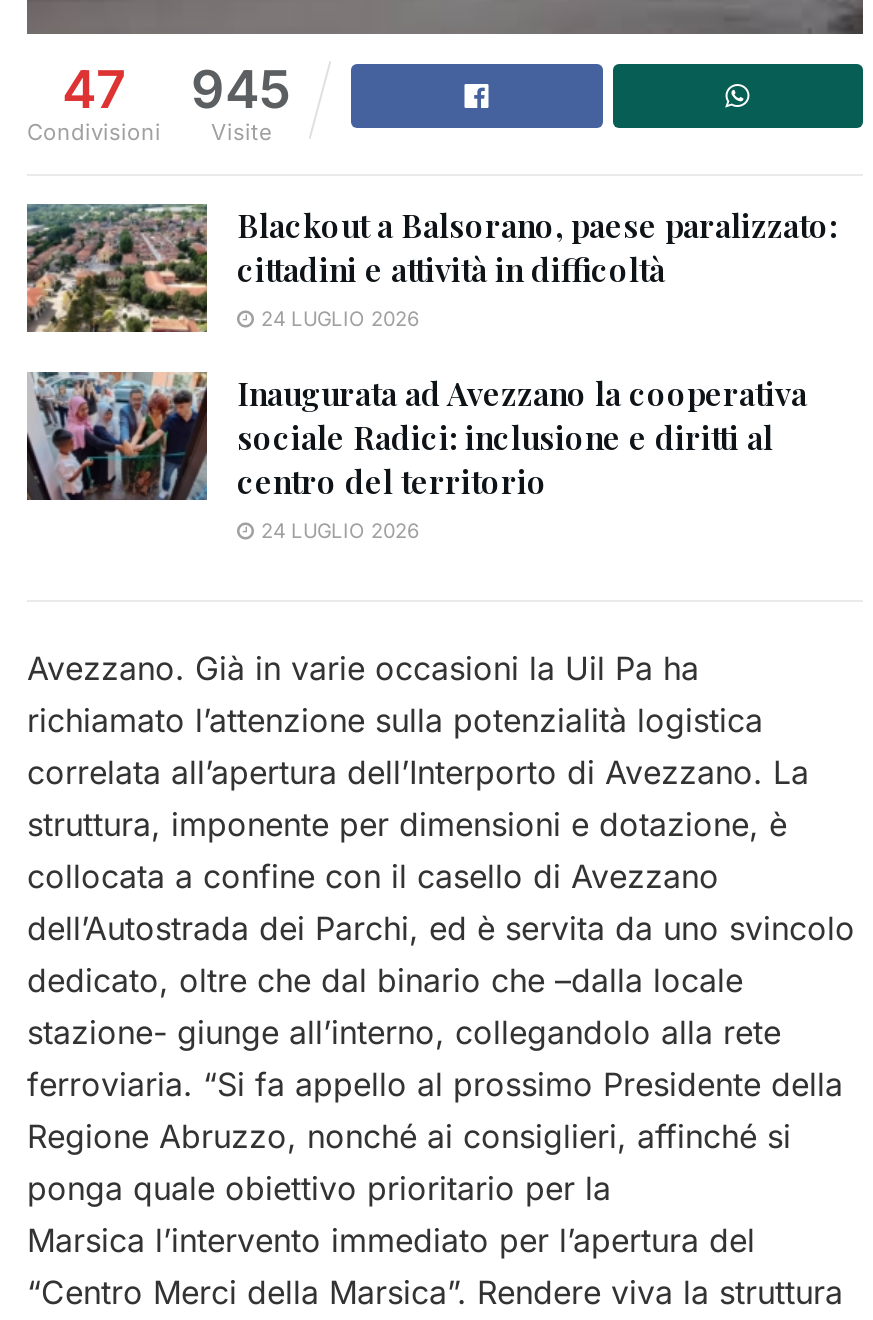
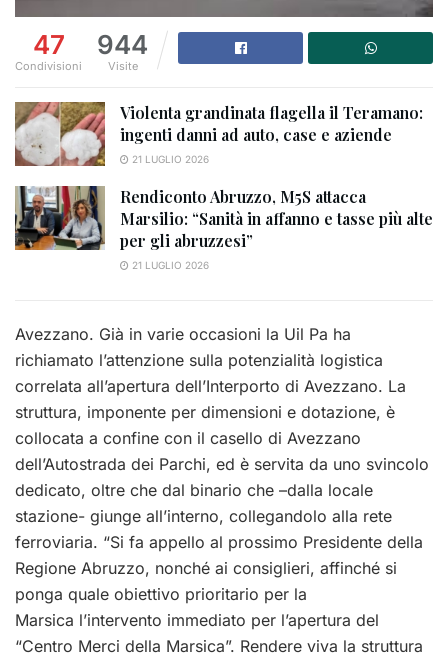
- 47 945
+ 47 944

- [image]
- Blackout a Balsorano, paese paralizzato:
- cittadini e attività in difficoltà
- 24 LUGLIO 2026
+ [image]
+ Violenta grandinata flagella il Teramano:
+ ingenti danni ad auto, case e aziende
+ 21 LUGLIO 2026

- [image]
- Inaugurata ad Avezzano la cooperativa
- sociale Radici: inclusione e diritti al
- centro del territorio
- 24 LUGLIO 2026
+ [image]
+ Rendiconto Abruzzo, M5S attacca
+ Marsilio: “Sanità in affanno e tasse più alte
+ per gli abruzzesi”
+ 21 LUGLIO 2026
